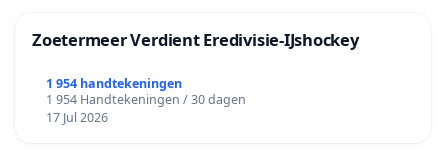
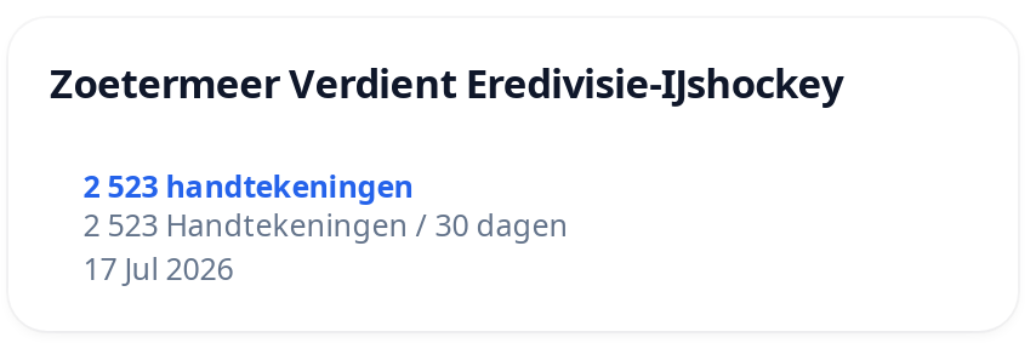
- 1 954 handtekeningen
+ 2 523 handtekeningen

- 1 954 Handtekeningen / 30 dagen
+ 2 523 Handtekeningen / 30 dagen
